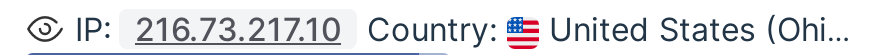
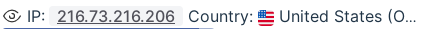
- IP: 216.73.217.10
+ IP: 216.73.216.206
